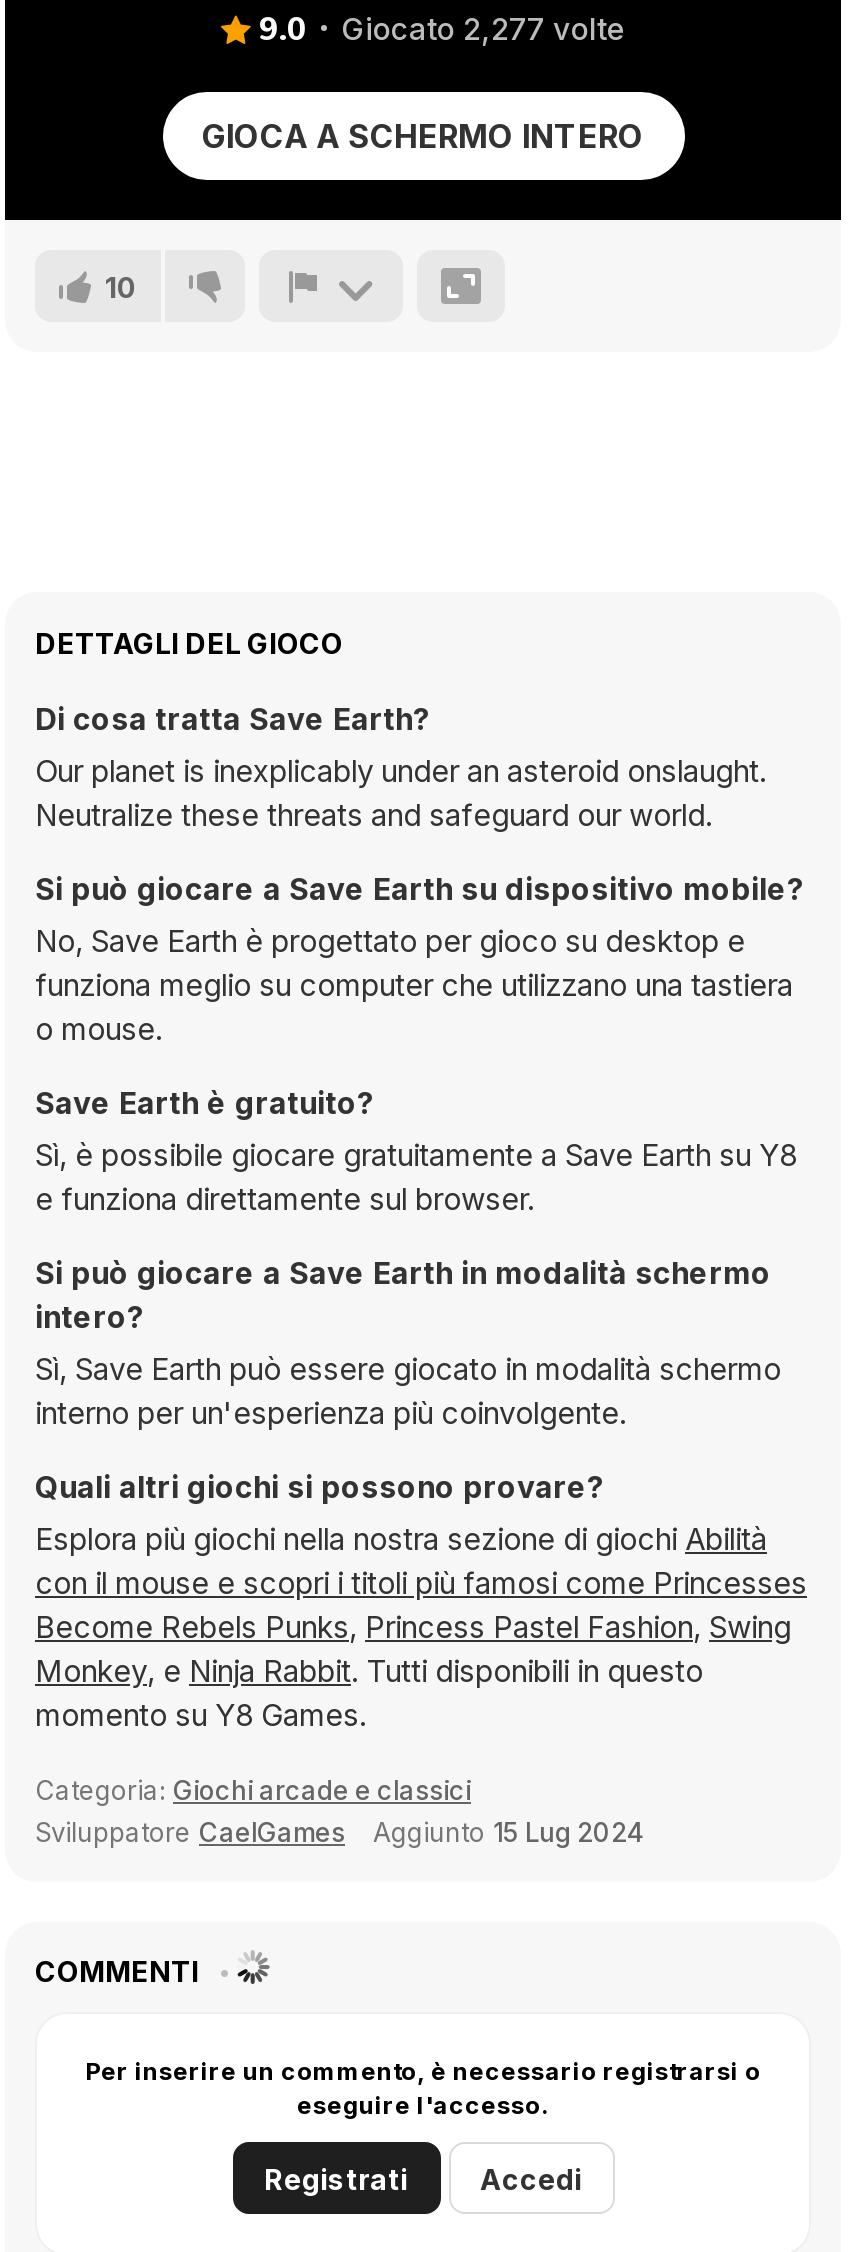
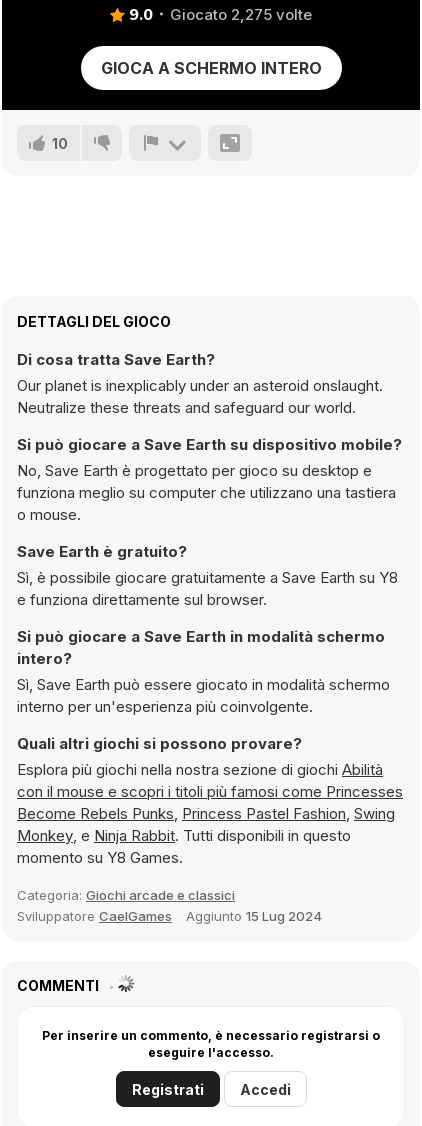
- Giocato 2,277 volte
+ Giocato 2,275 volte
